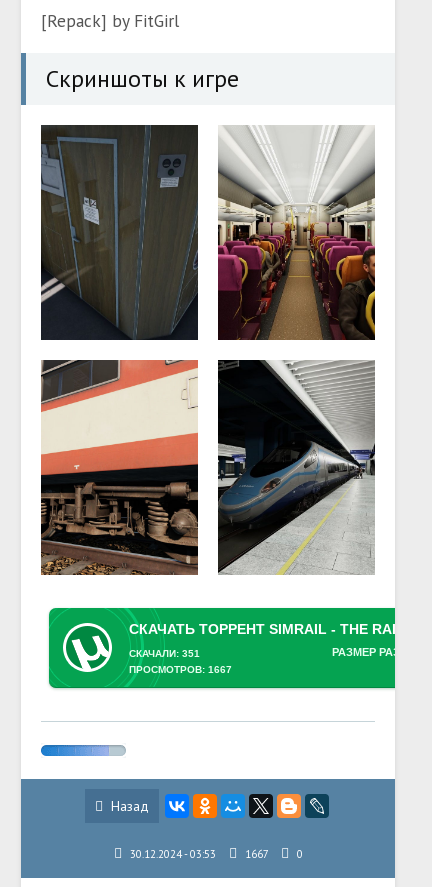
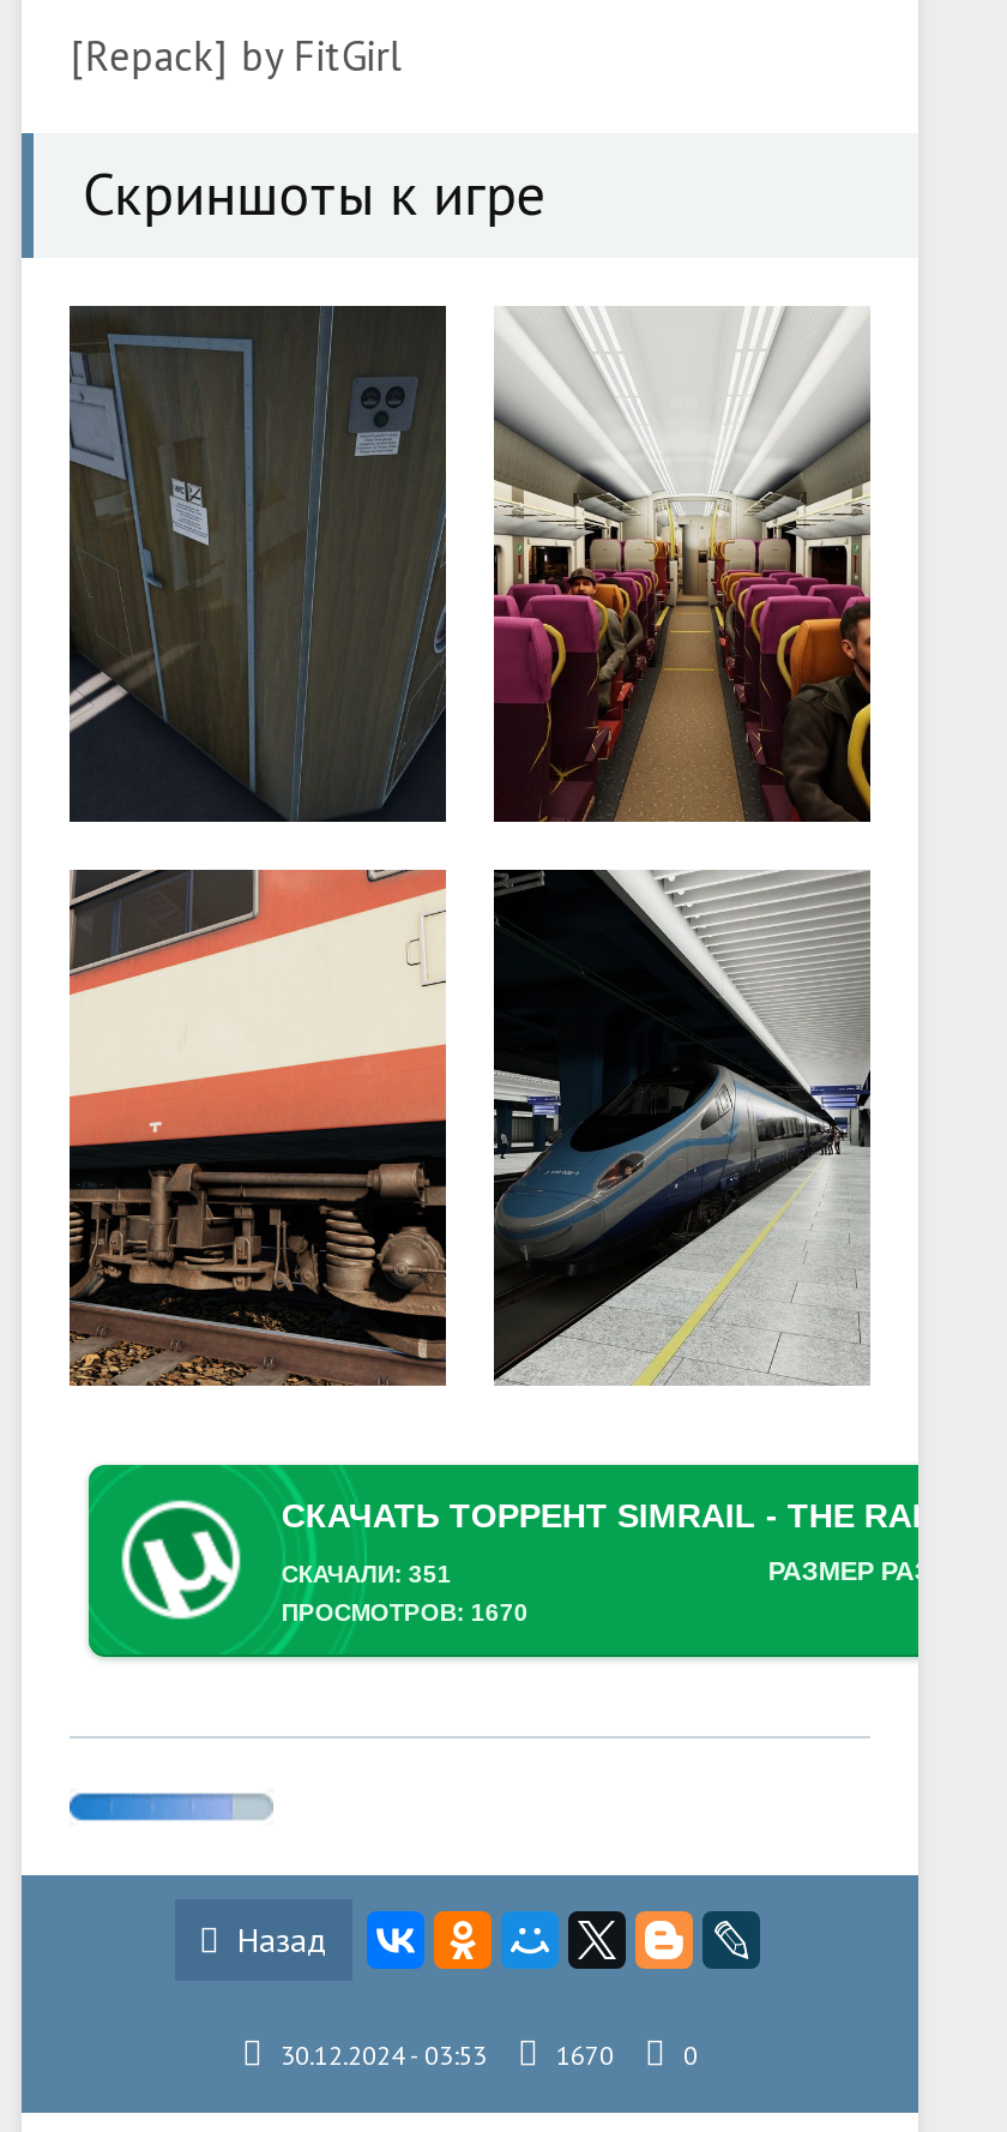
- ПРОСМОТРОВ: 1667
+ ПРОСМОТРОВ: 1670

- 30.12.2024 - 03:53 1667 0
+ 30.12.2024 - 03:53 1670 0
